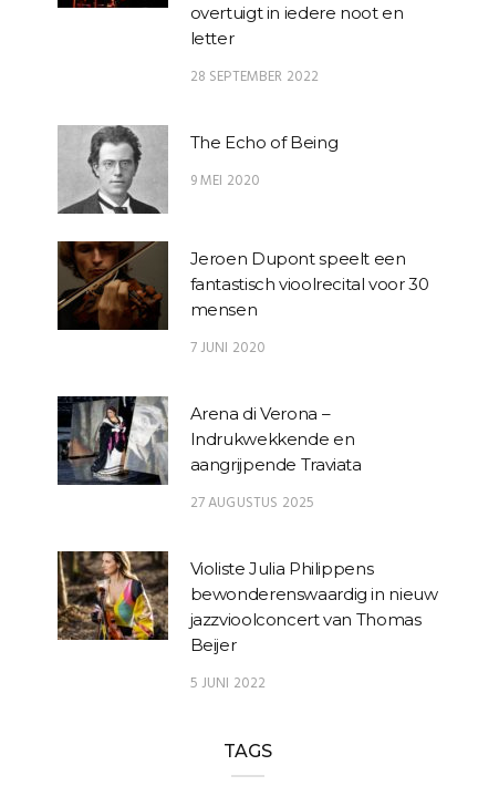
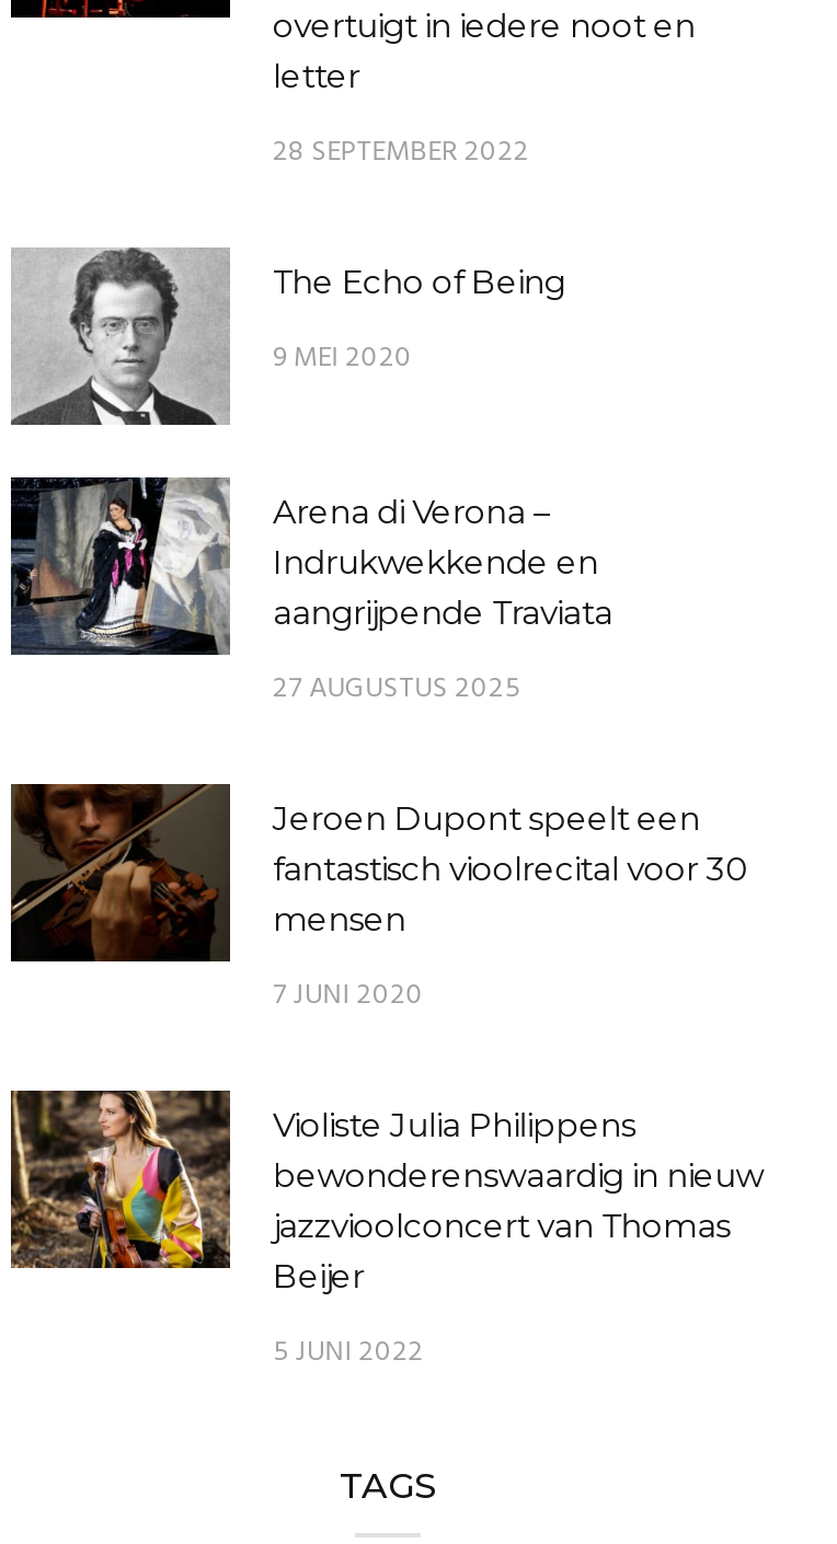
moved down: [image] | Jeroen Dupont speelt een | fantastisch vioolrecital voor 30 | mensen | 7 JUNI 2020

moved up: [image] | Arena di Verona – | Indrukwekkende en | aangrijpende Traviata | 27 AUGUSTUS 2025
